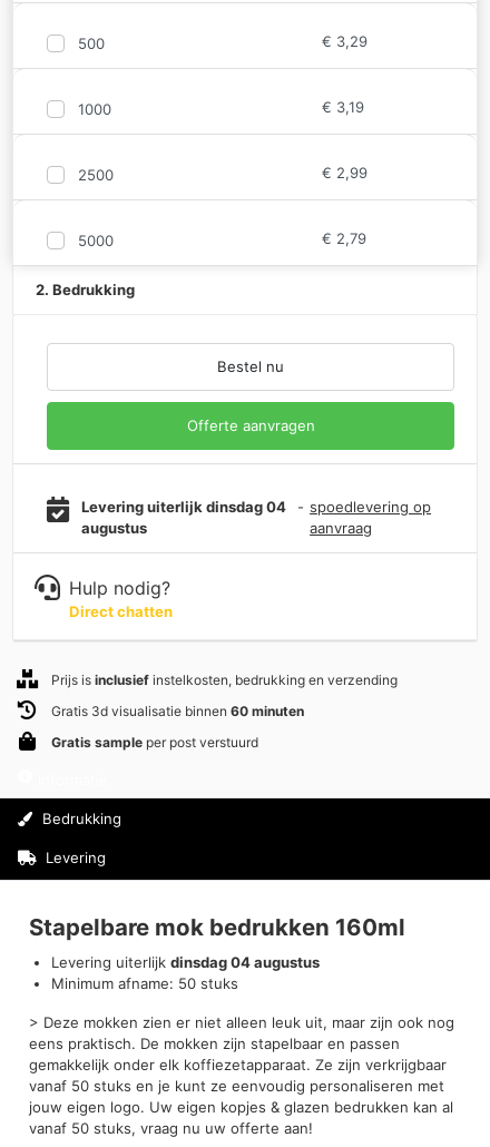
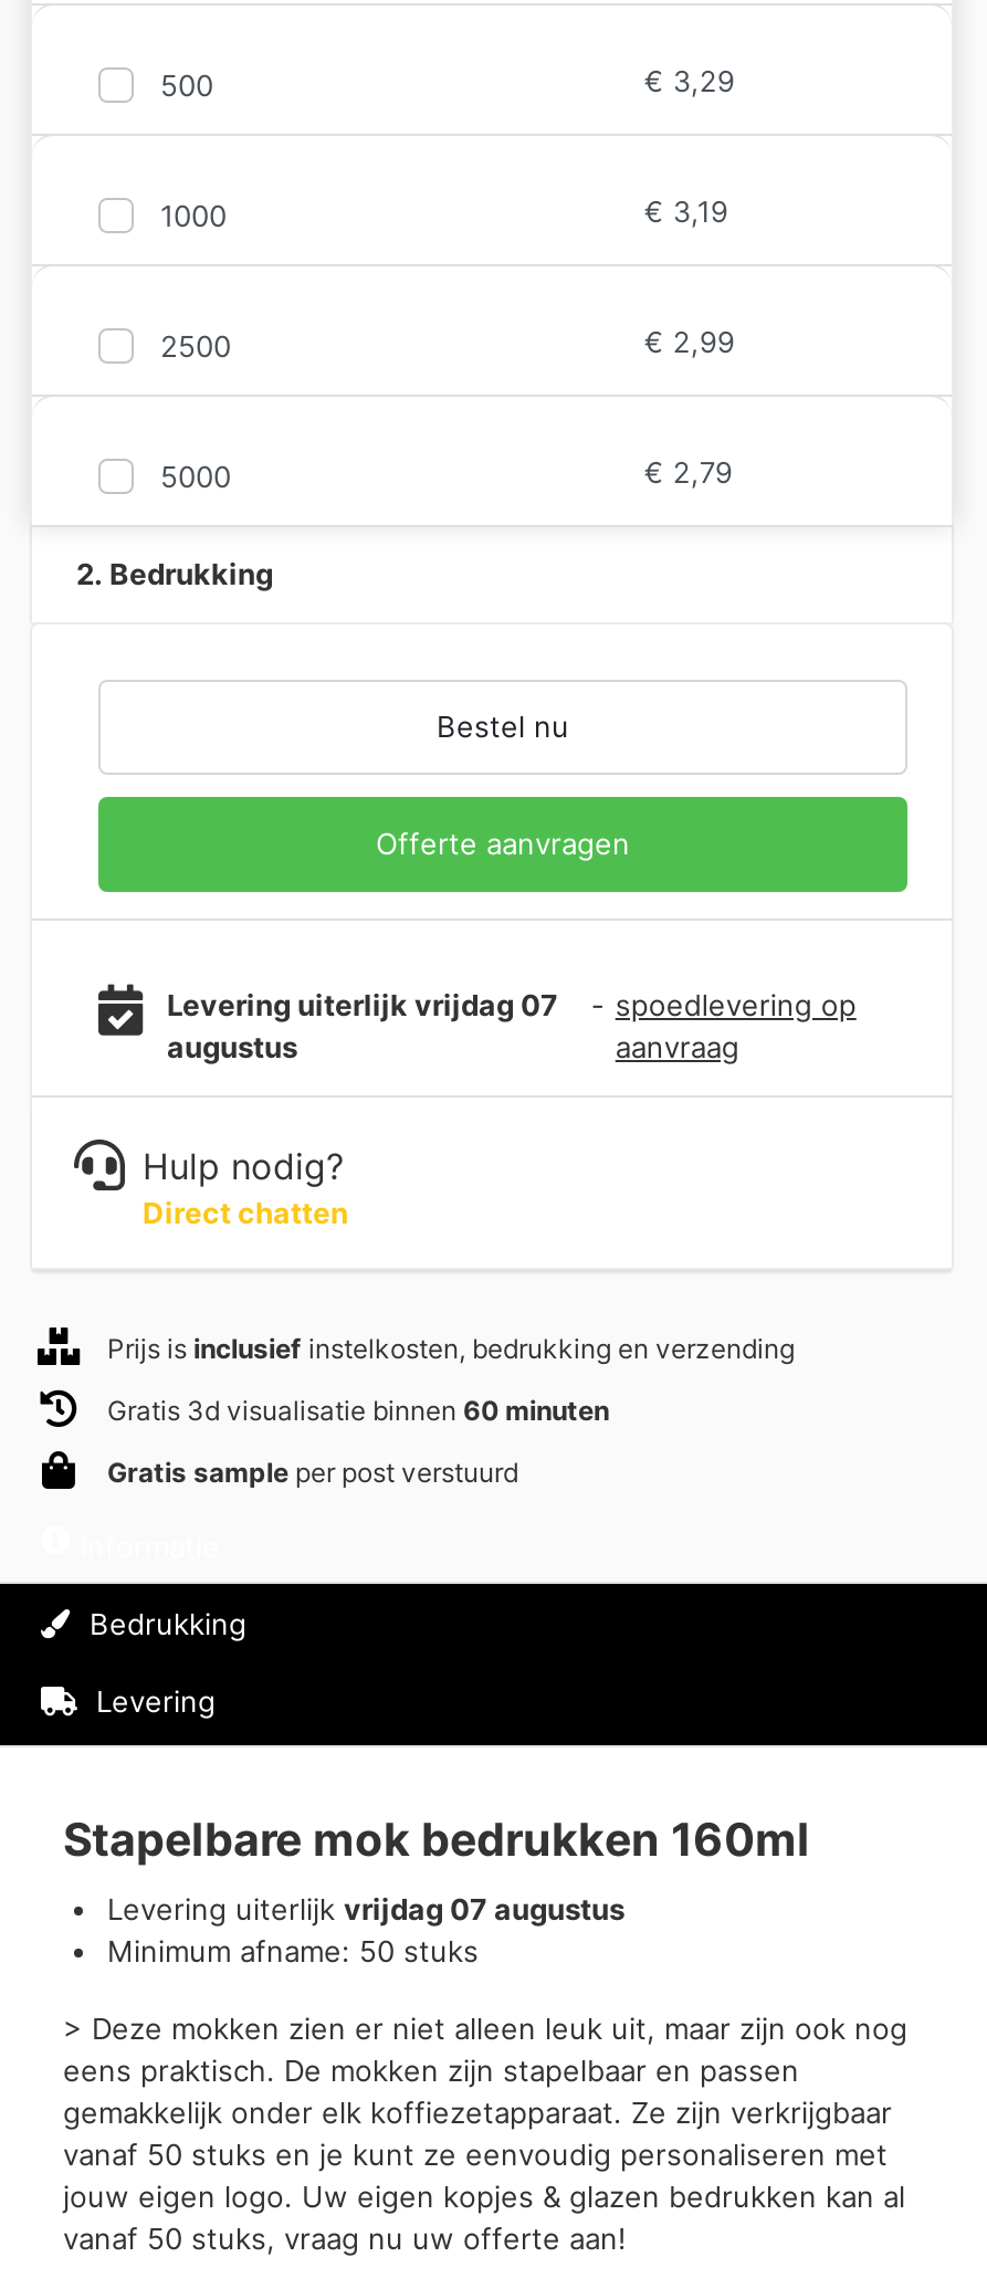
- Levering uiterlijk dinsdag 04
+ Levering uiterlijk vrijdag 07

- Levering uiterlijk dinsdag 04 augustus
+ Levering uiterlijk vrijdag 07 augustus
